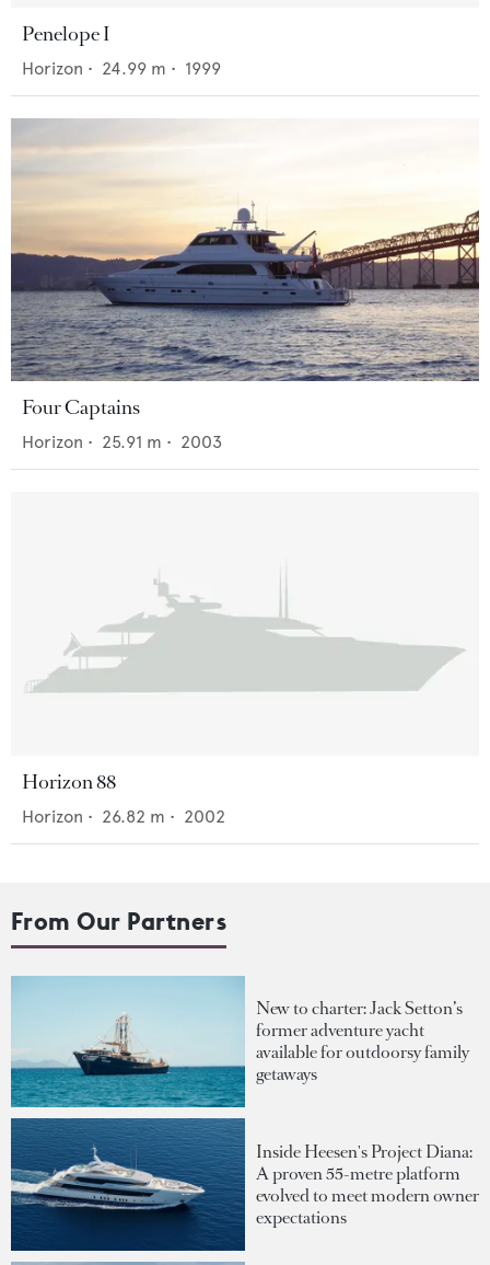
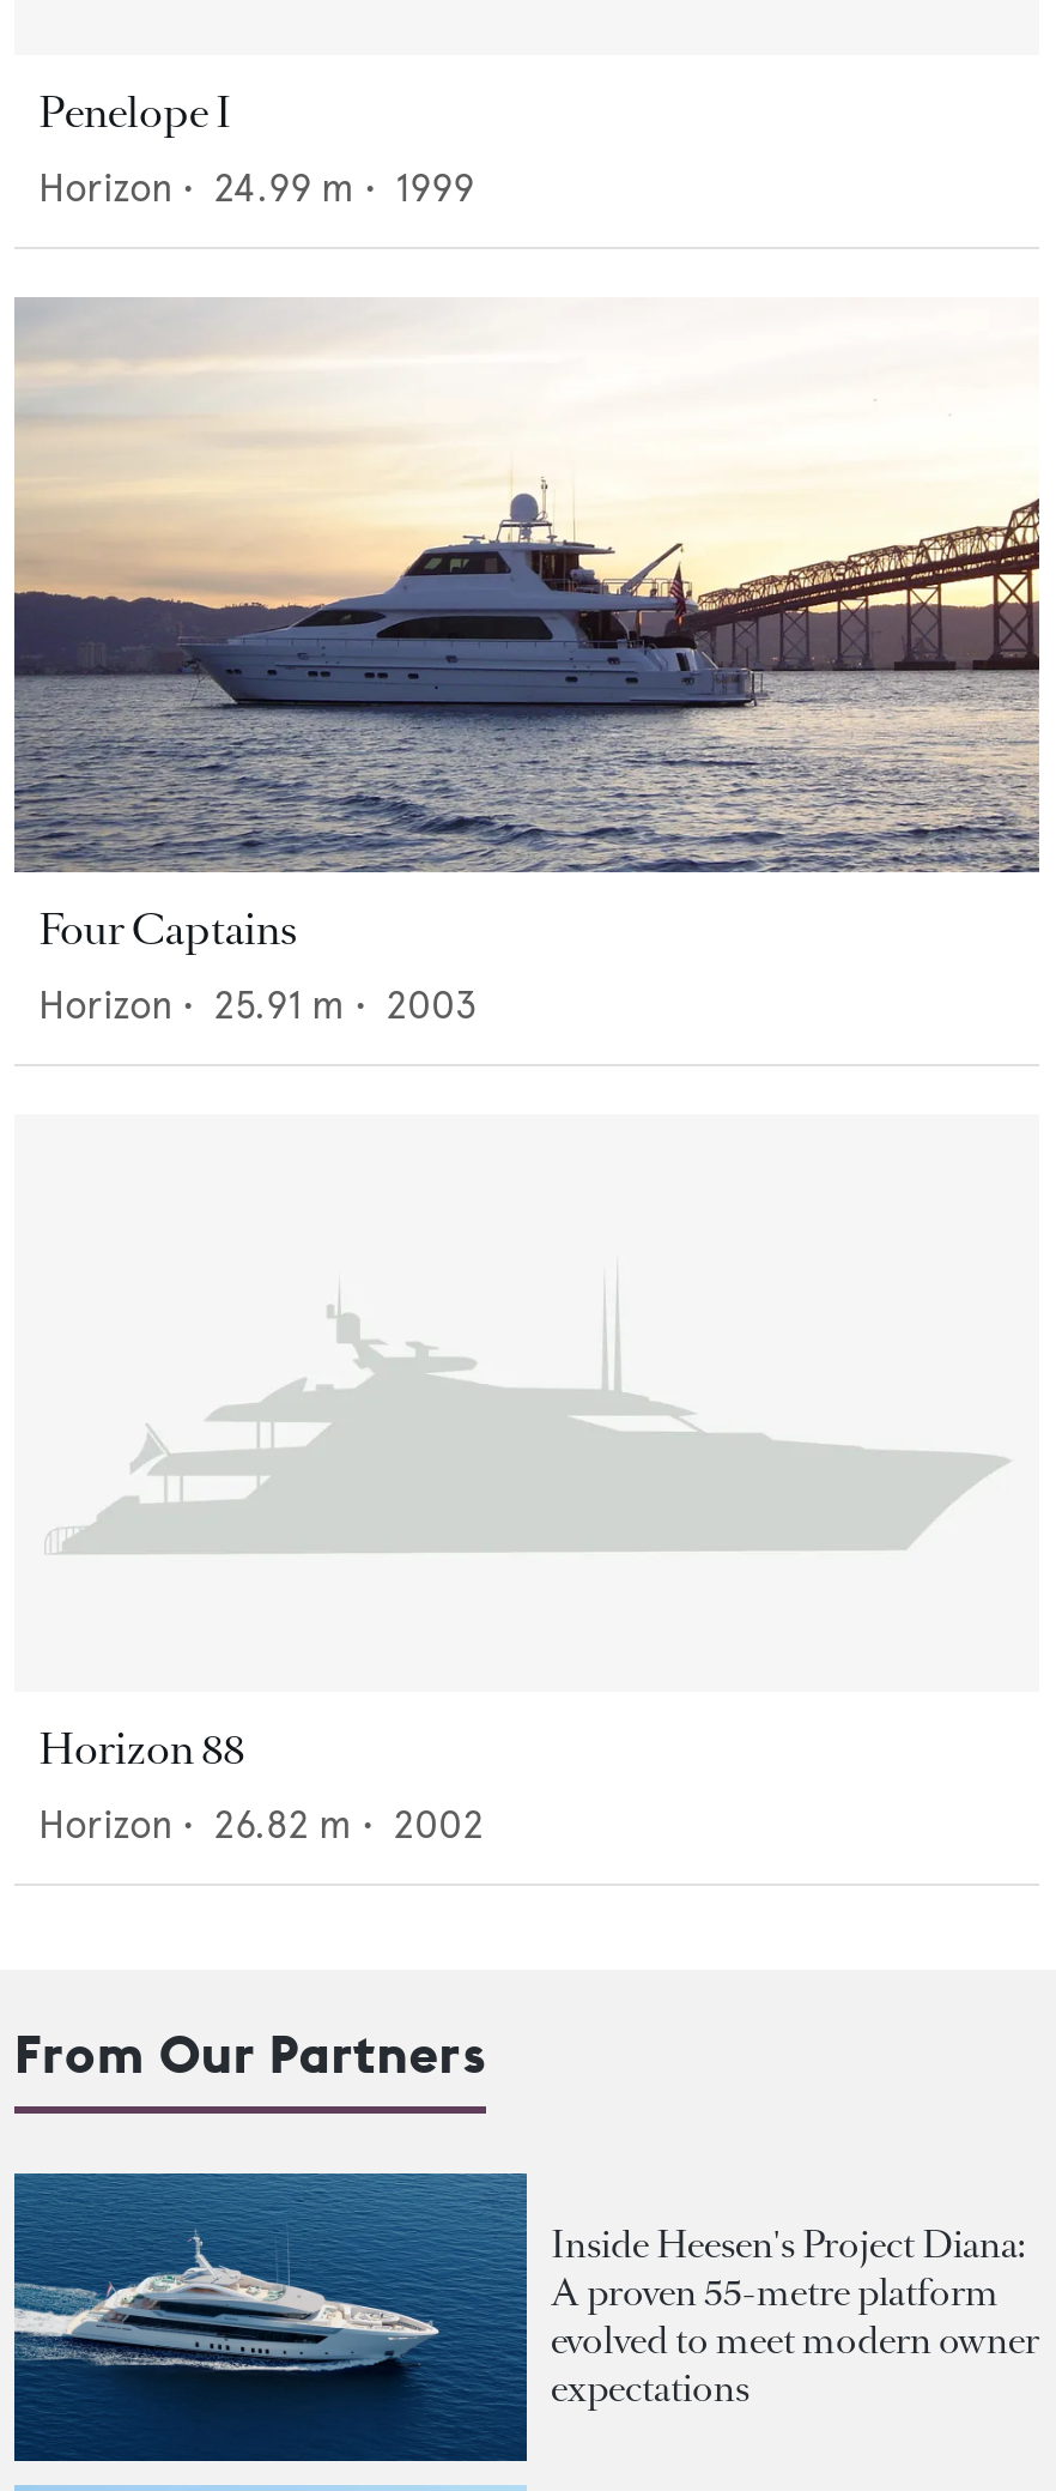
- [image]
- New to charter: Jack Setton’s
- former adventure yacht
- available for outdoorsy family
- getaways
